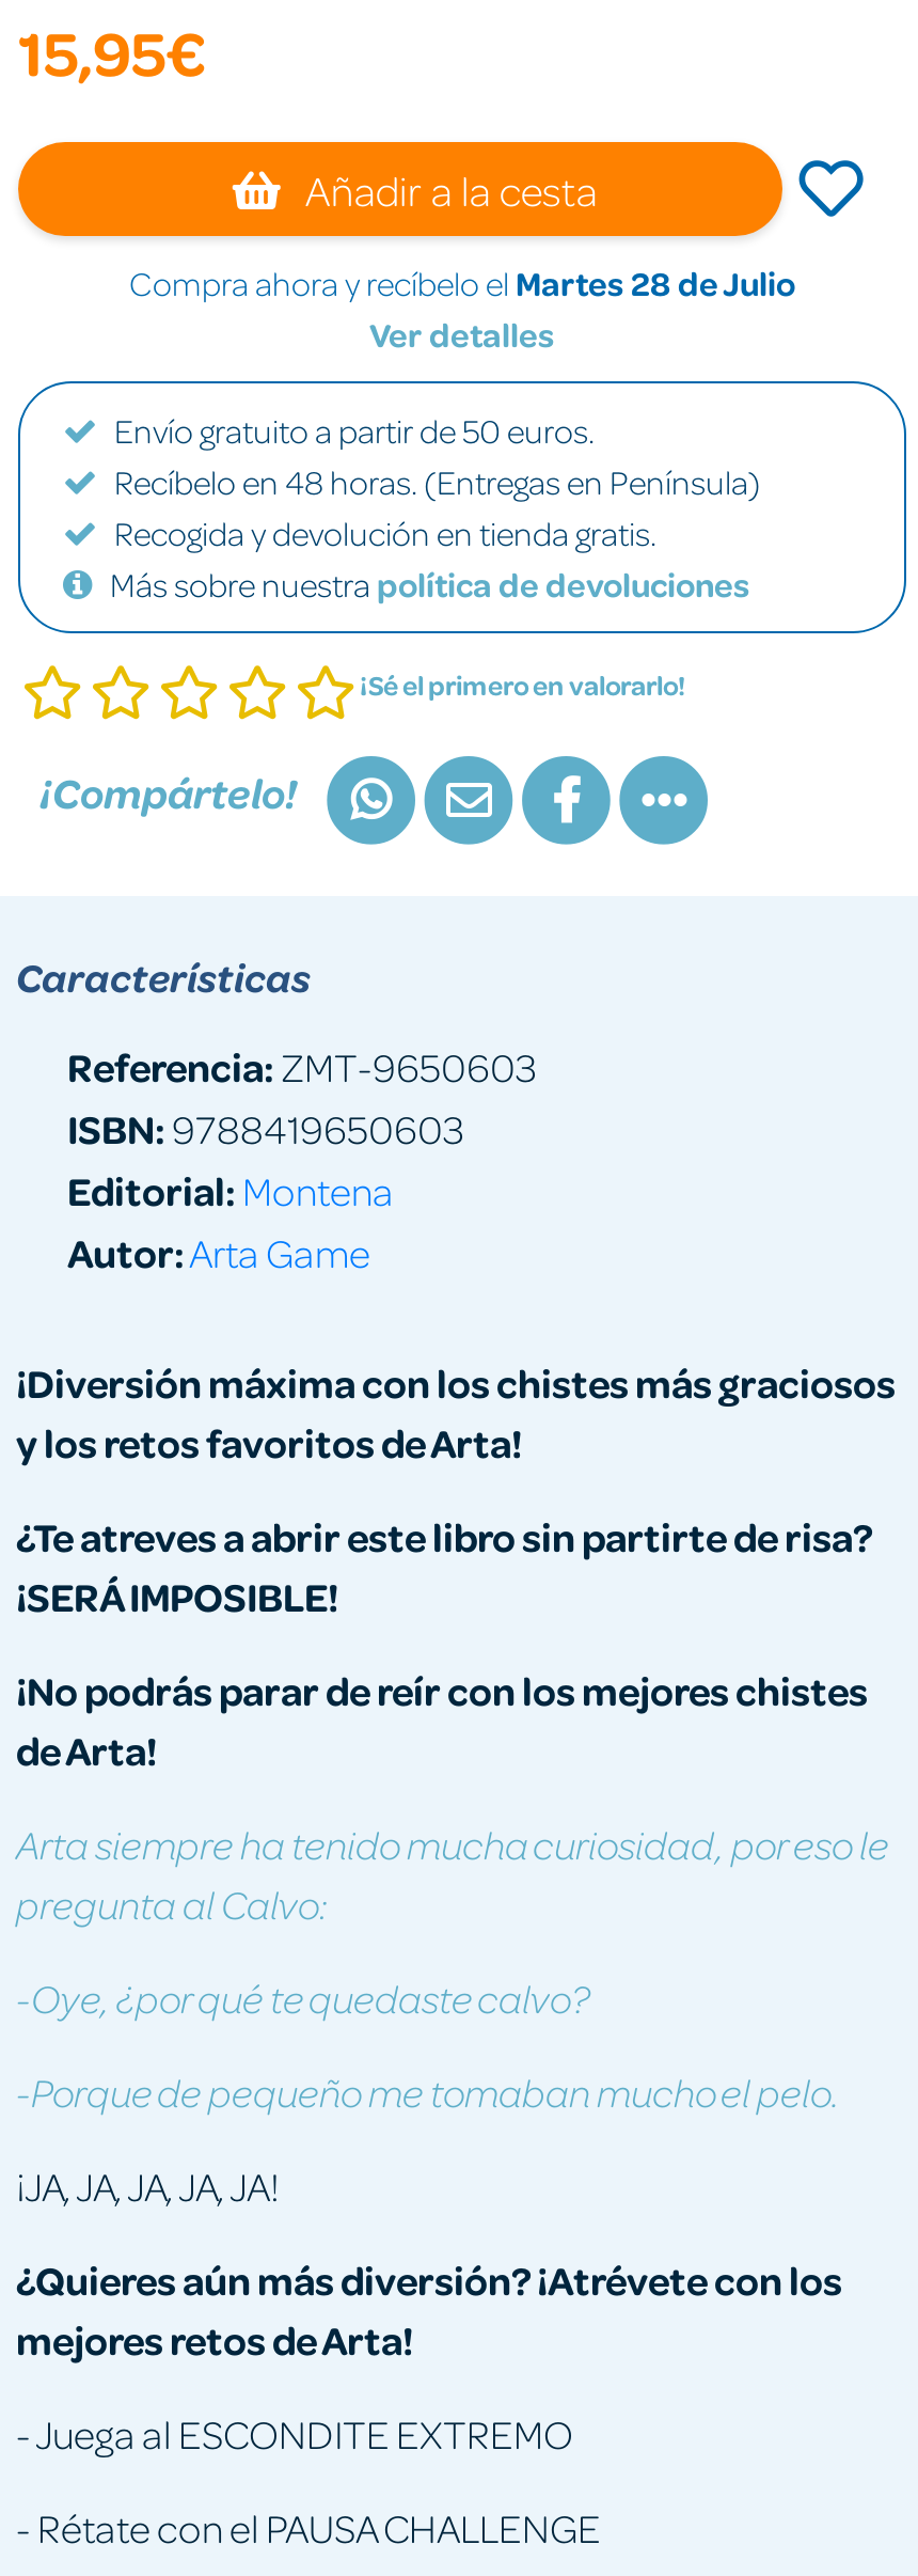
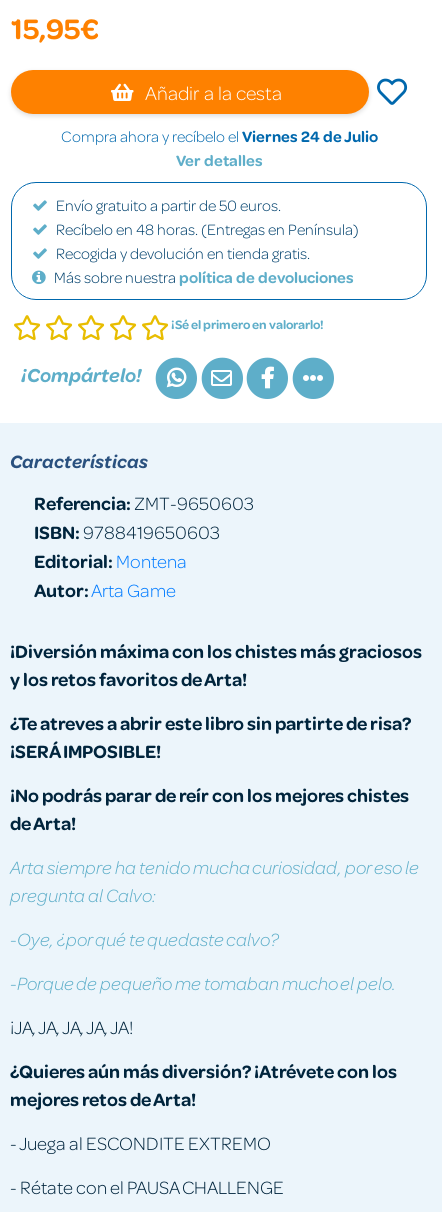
- Compra ahora y recíbelo el Martes 28 de Julio
+ Compra ahora y recíbelo el Viernes 24 de Julio
